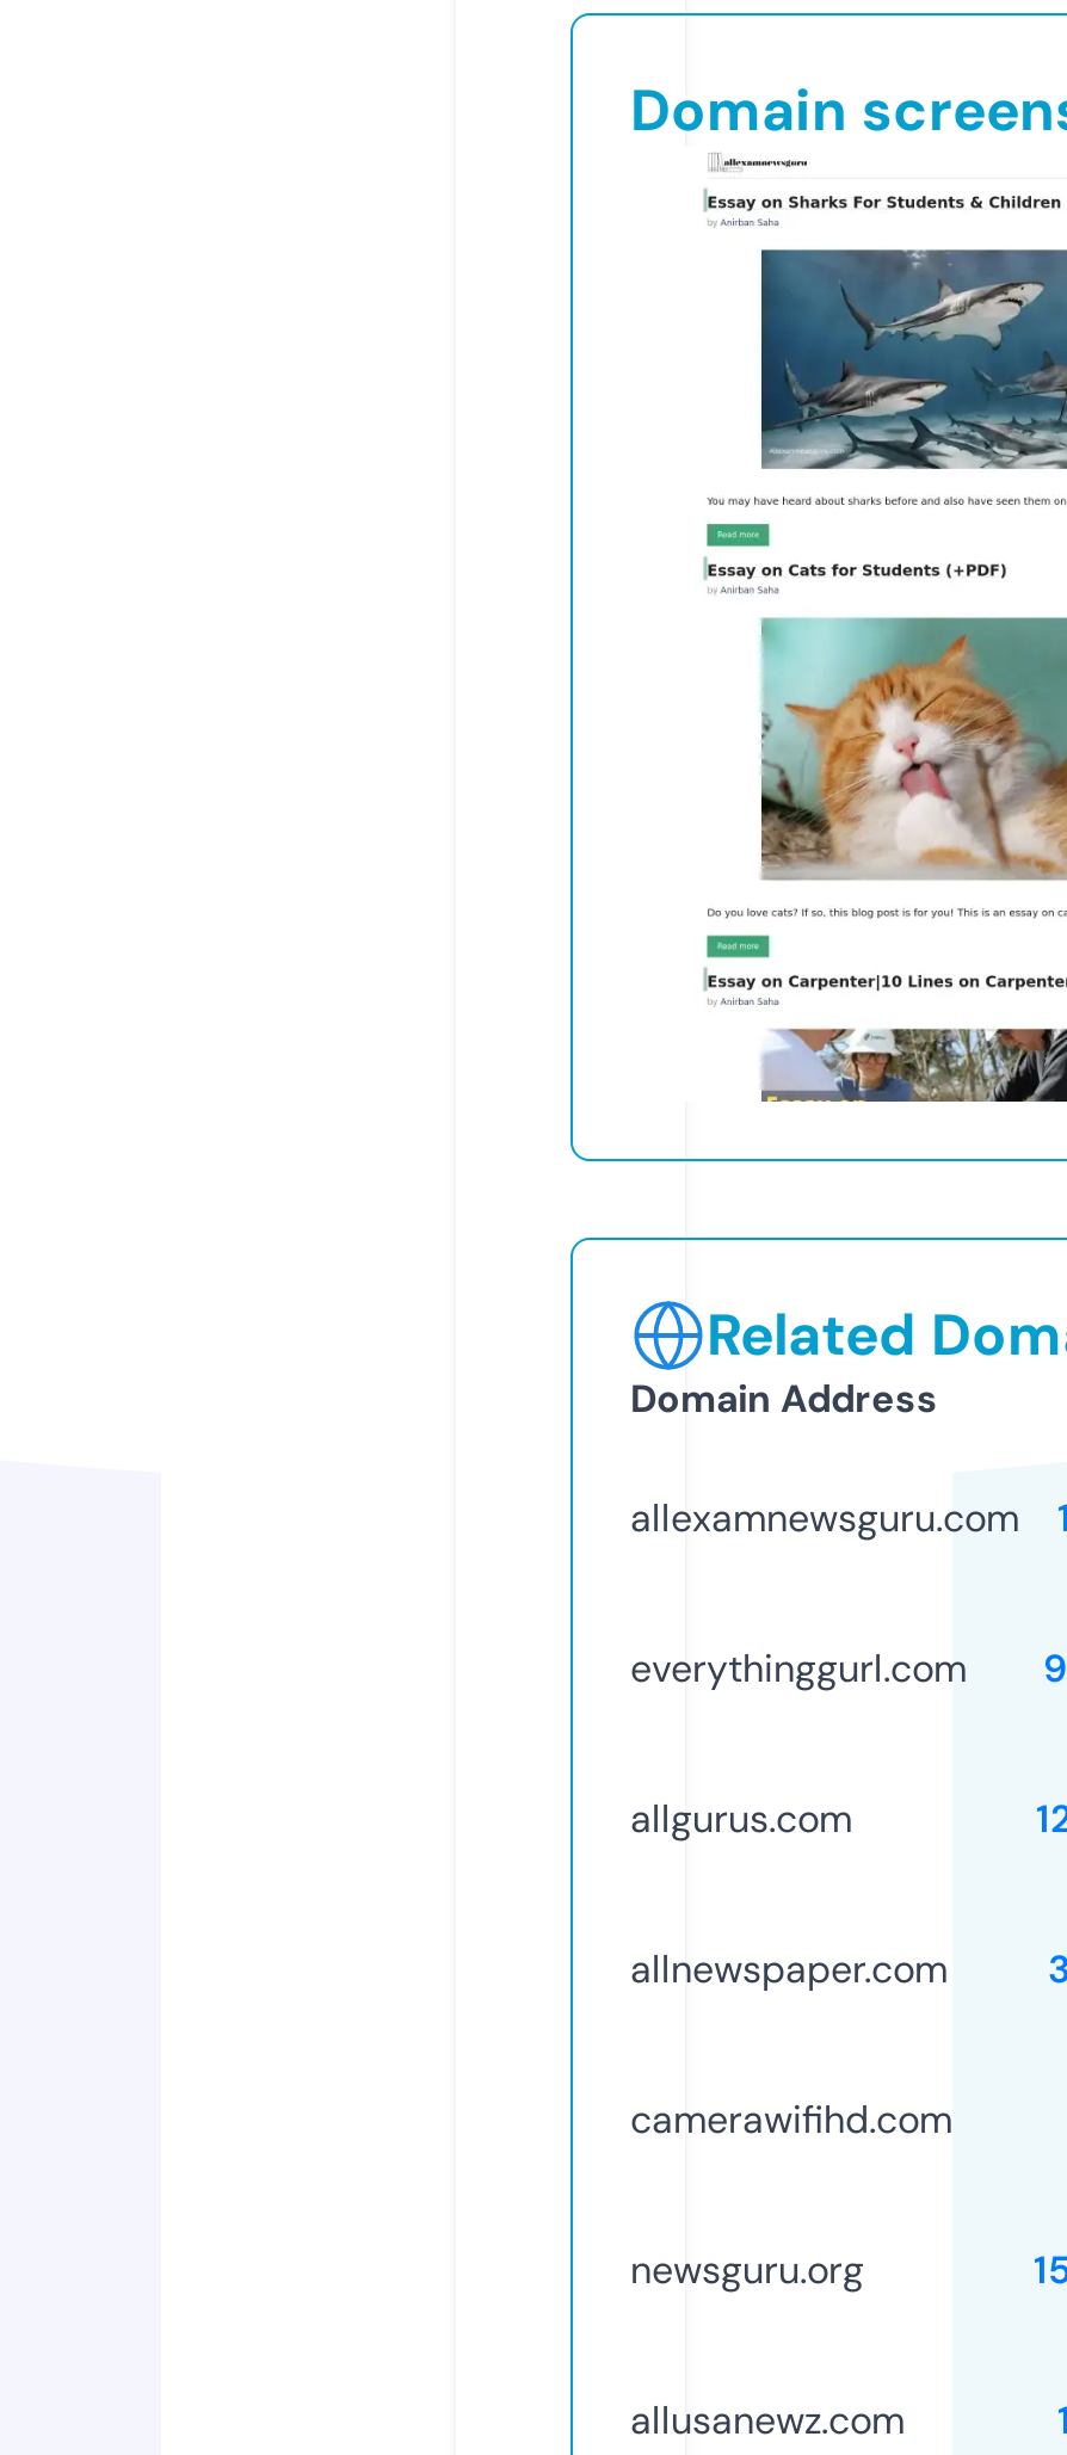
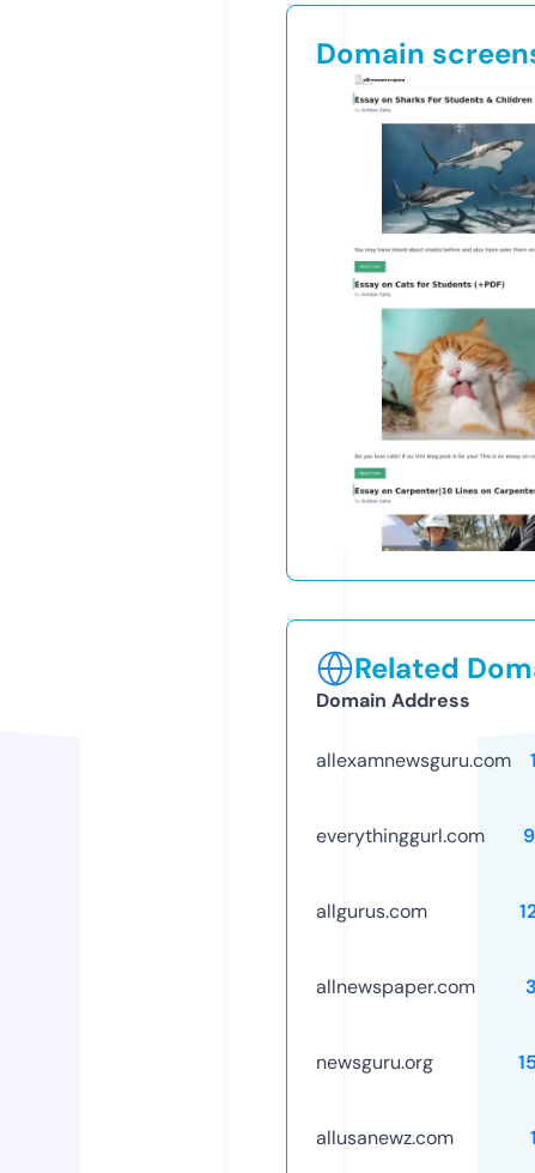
- camerawifihd.com
